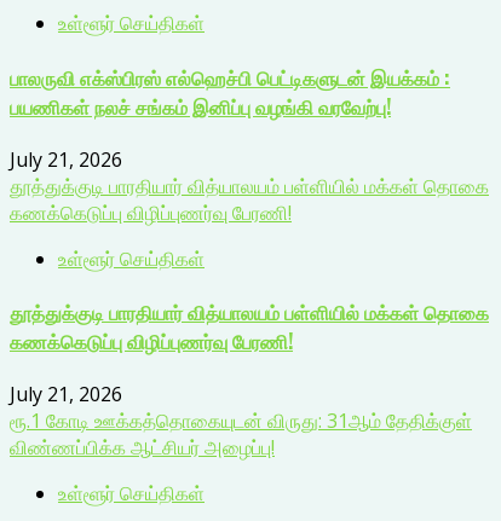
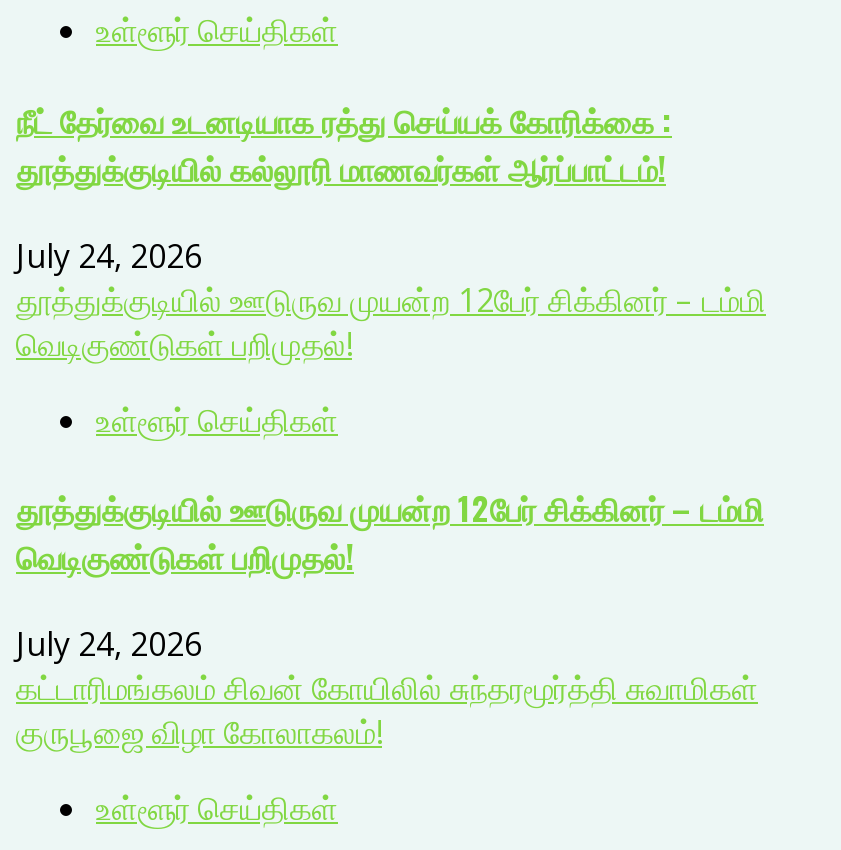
- பாலருவி எக்ஸ்பிரஸ் எல்ஹெச்பி பெட்டிகளுடன் இயக்கம் :
- பயணிகள் நலச் சங்கம் இனிப்பு வழங்கி வரவேற்பு!
+ நீட் தேர்வை உடனடியாக ரத்து செய்யக் கோரிக்கை :
+ தூத்துக்குடியில் கல்லூரி மாணவர்கள் ஆர்ப்பாட்டம்!

- July 21, 2026
- தூத்துக்குடி பாரதியார் வித்யாலயம் பள்ளியில் மக்கள் தொகை
- கணக்கெடுப்பு விழிப்புணர்வு பேரணி!
+ July 24, 2026
+ தூத்துக்குடியில் ஊடுருவ முயன்ற 12பேர் சிக்கினர் – டம்மி
+ வெடிகுண்டுகள் பறிமுதல்!

- தூத்துக்குடி பாரதியார் வித்யாலயம் பள்ளியில் மக்கள் தொகை
- கணக்கெடுப்பு விழிப்புணர்வு பேரணி!
+ தூத்துக்குடியில் ஊடுருவ முயன்ற 12பேர் சிக்கினர் – டம்மி
+ வெடிகுண்டுகள் பறிமுதல்!

- July 21, 2026
- ரூ.1 கோடி ஊக்கத்தொகையுடன் விருது: 31ஆம் தேதிக்குள்
- விண்ணப்பிக்க ஆட்சியர் அழைப்பு!
+ July 24, 2026
+ கட்டாரிமங்கலம் சிவன் கோயிலில் சுந்தரமூர்த்தி சுவாமிகள்
+ குருபூஜை விழா கோலாகலம்!
